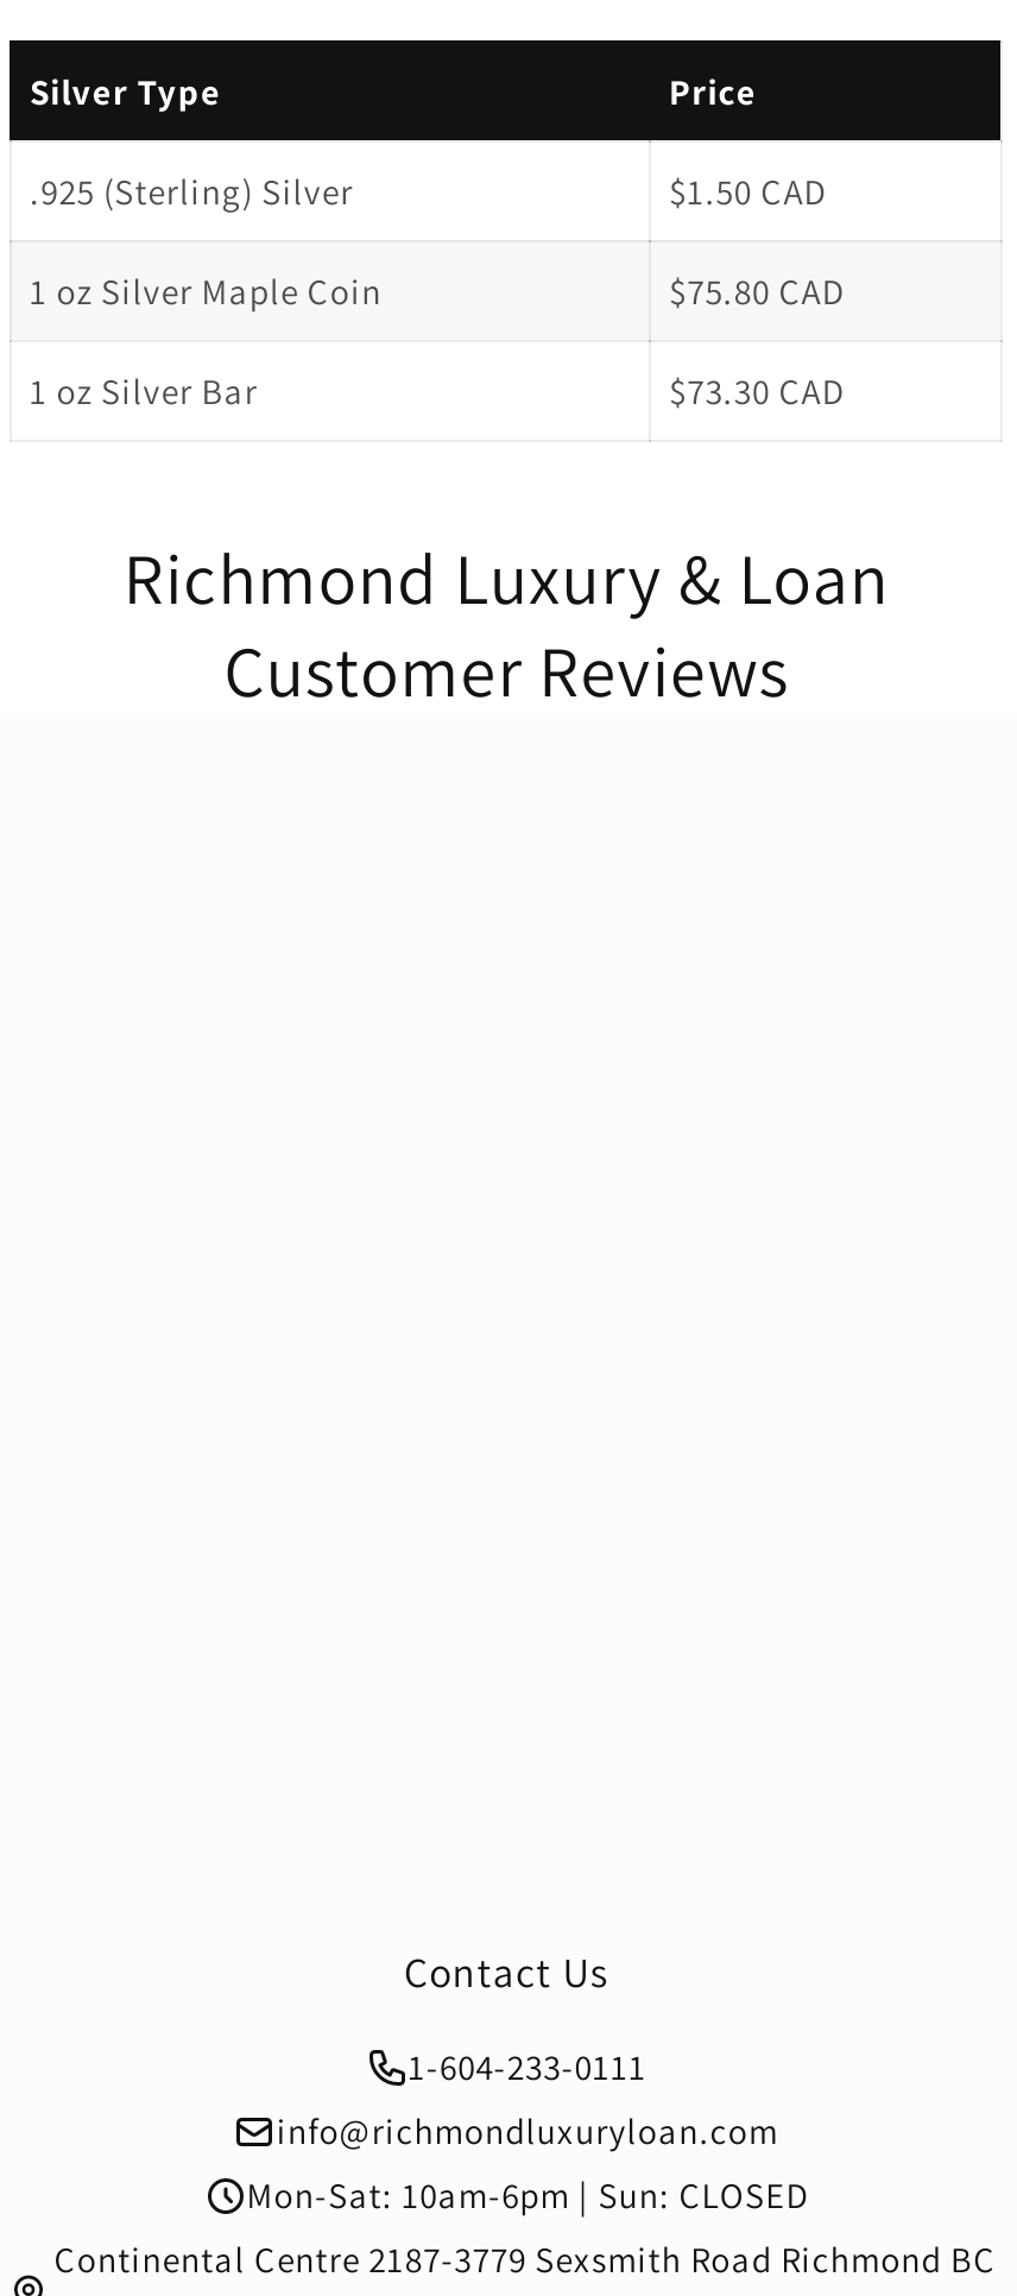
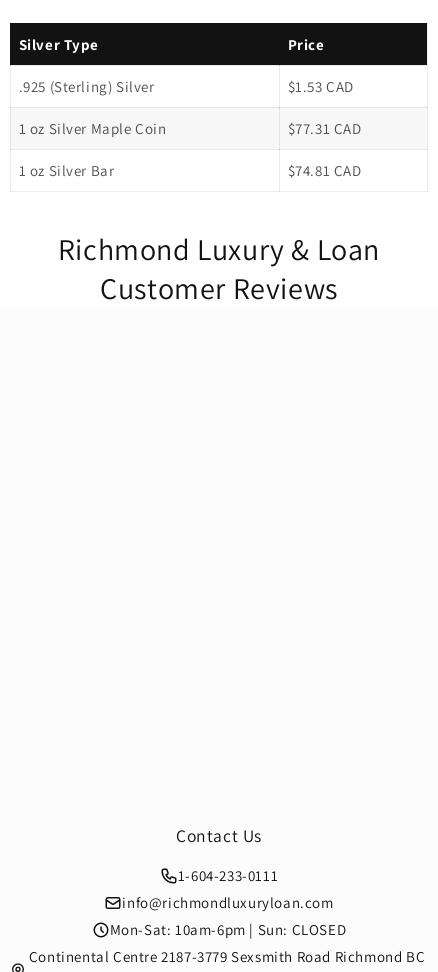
- $1.50 CAD
+ $1.53 CAD

- $75.80 CAD
+ $77.31 CAD

- $73.30 CAD
+ $74.81 CAD
